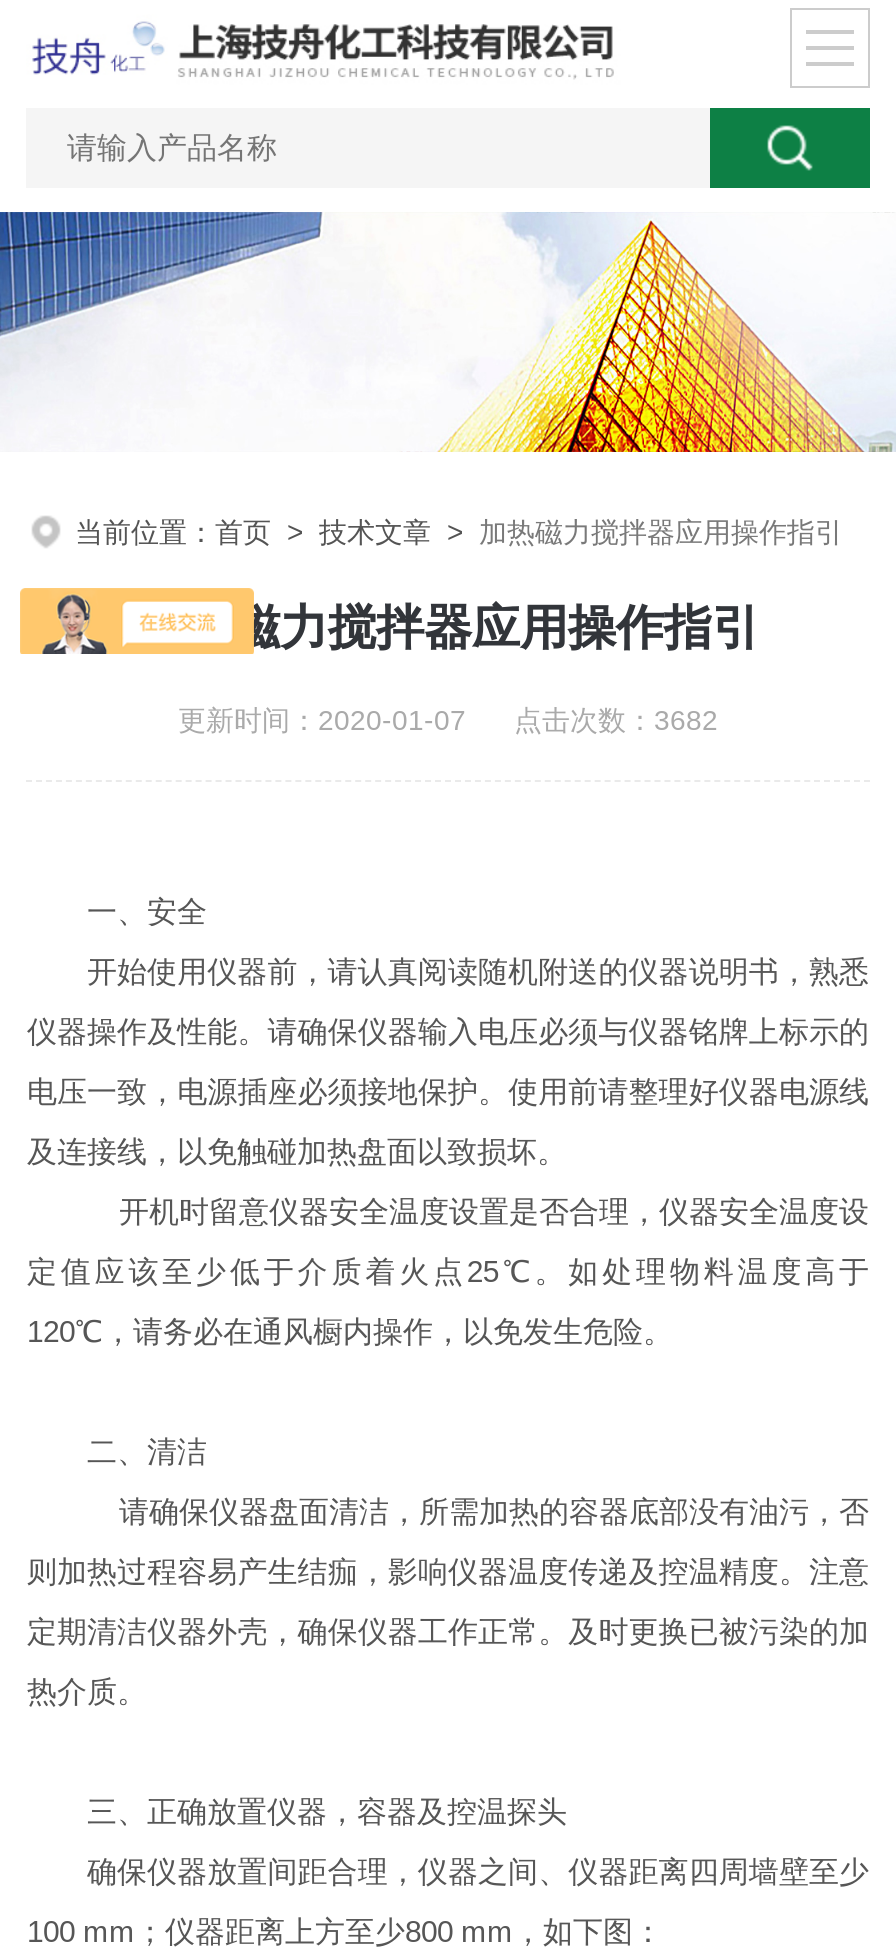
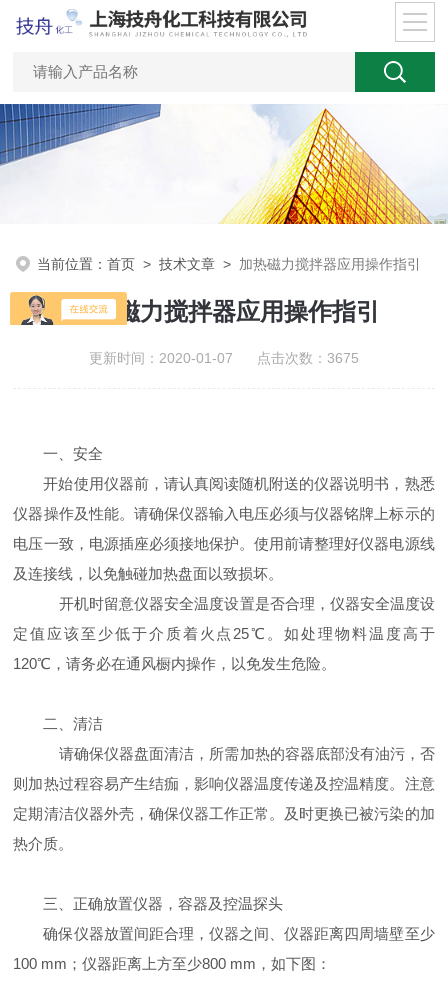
- 更新时间：2020-01-07 点击次数：3682
+ 更新时间：2020-01-07 点击次数：3675
